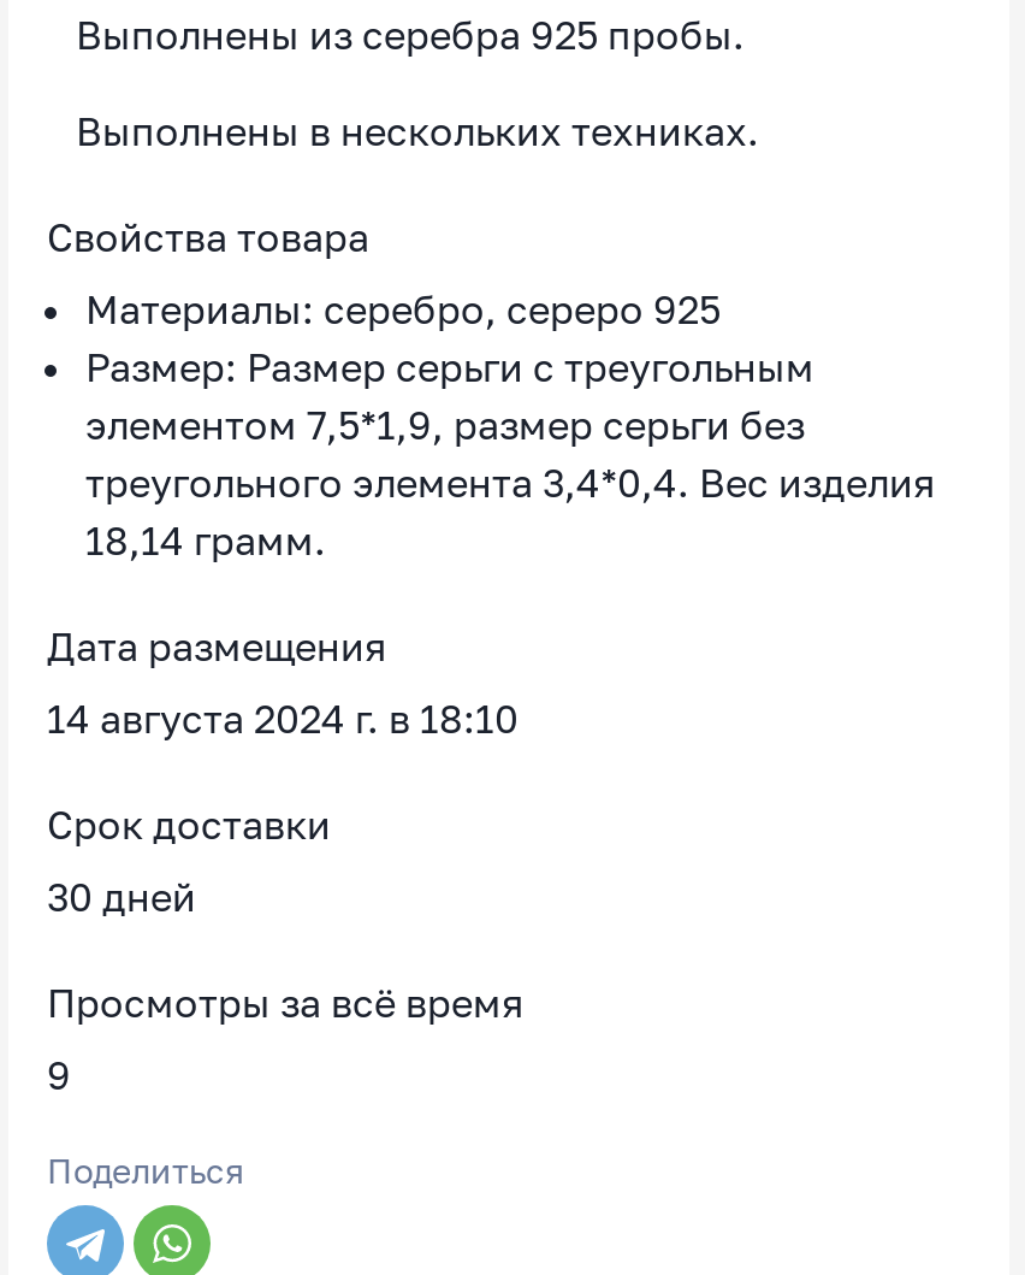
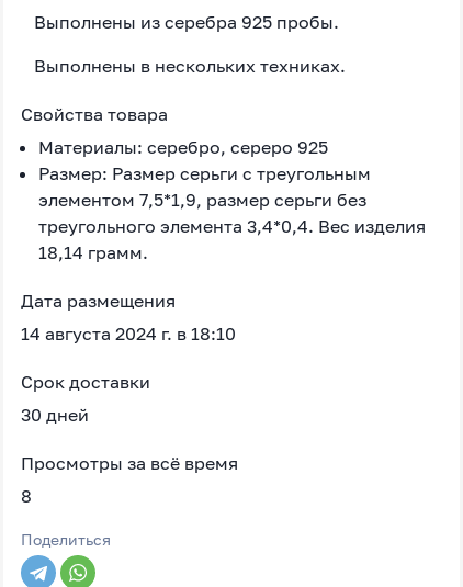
- 9
+ 8
